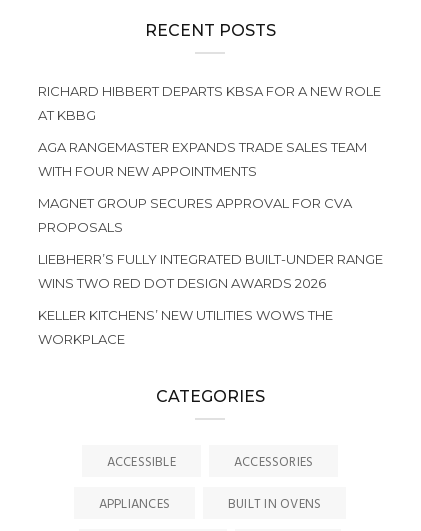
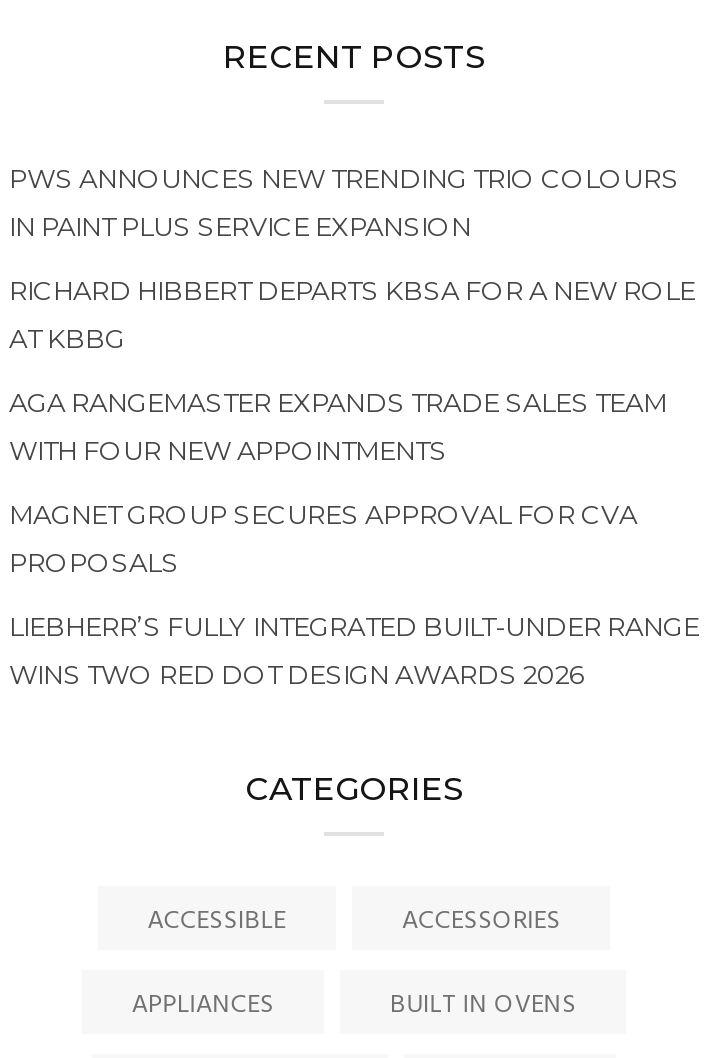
+ PWS ANNOUNCES NEW TRENDING TRIO COLOURS
+ IN PAINT PLUS SERVICE EXPANSION

moved down: RICHARD HIBBERT DEPARTS KBSA FOR A NEW ROLE | AT KBBG | AGA RANGEMASTER EXPANDS TRADE SALES TEAM | WITH FOUR NEW APPOINTMENTS | MAGNET GROUP SECURES APPROVAL FOR CVA | PROPOSALS | LIEBHERR’S FULLY INTEGRATED BUILT-UNDER RANGE | WINS TWO RED DOT DESIGN AWARDS 2026

- KELLER KITCHENS’ NEW UTILITIES WOWS THE
- WORKPLACE
